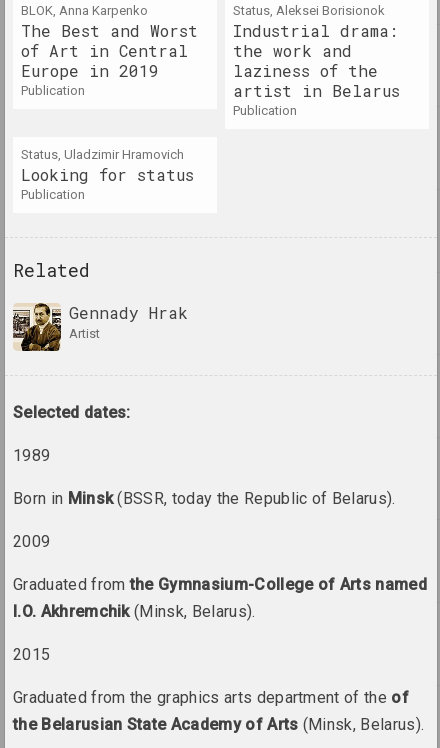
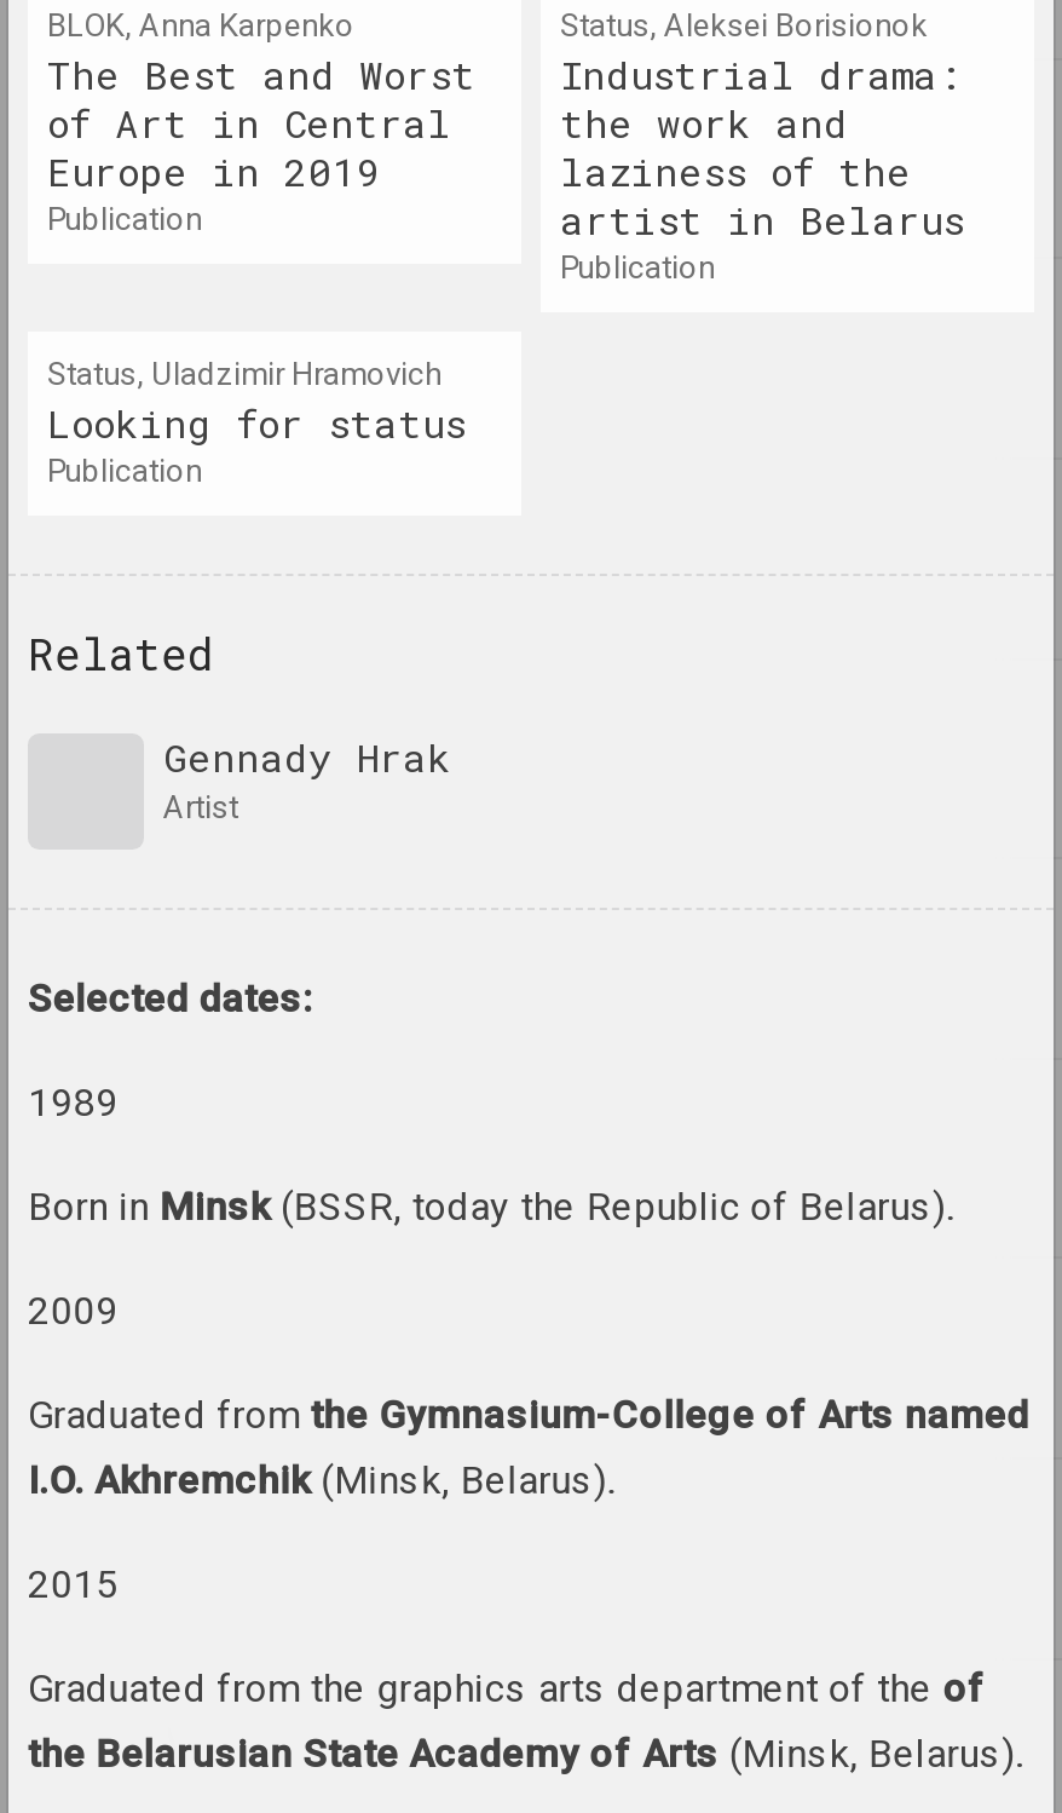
- [image]
